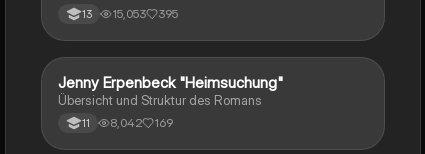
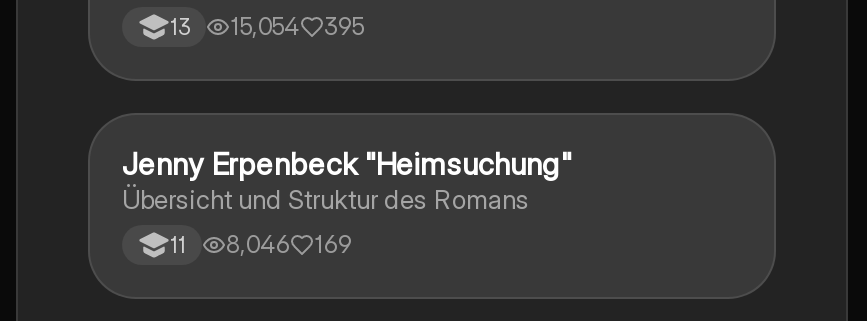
- 13 15,053 395
+ 13 15,054 395

- 11 8,042 169
+ 11 8,046 169
